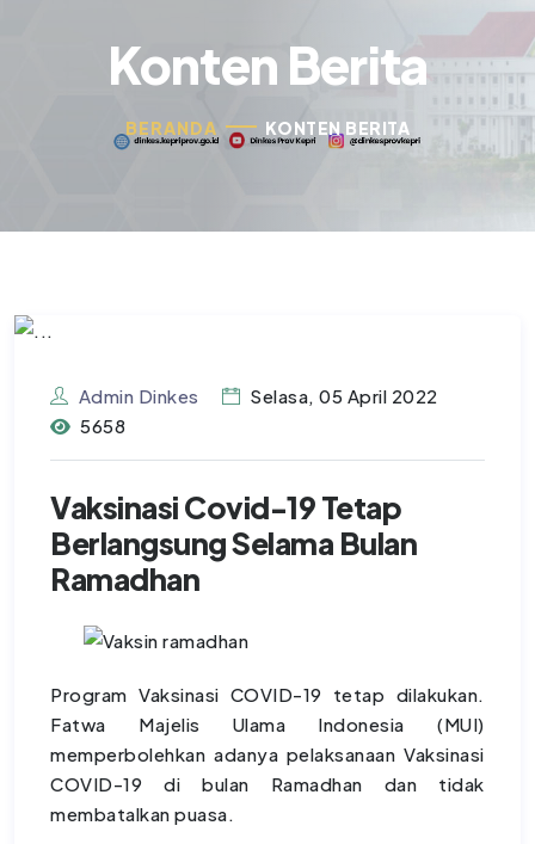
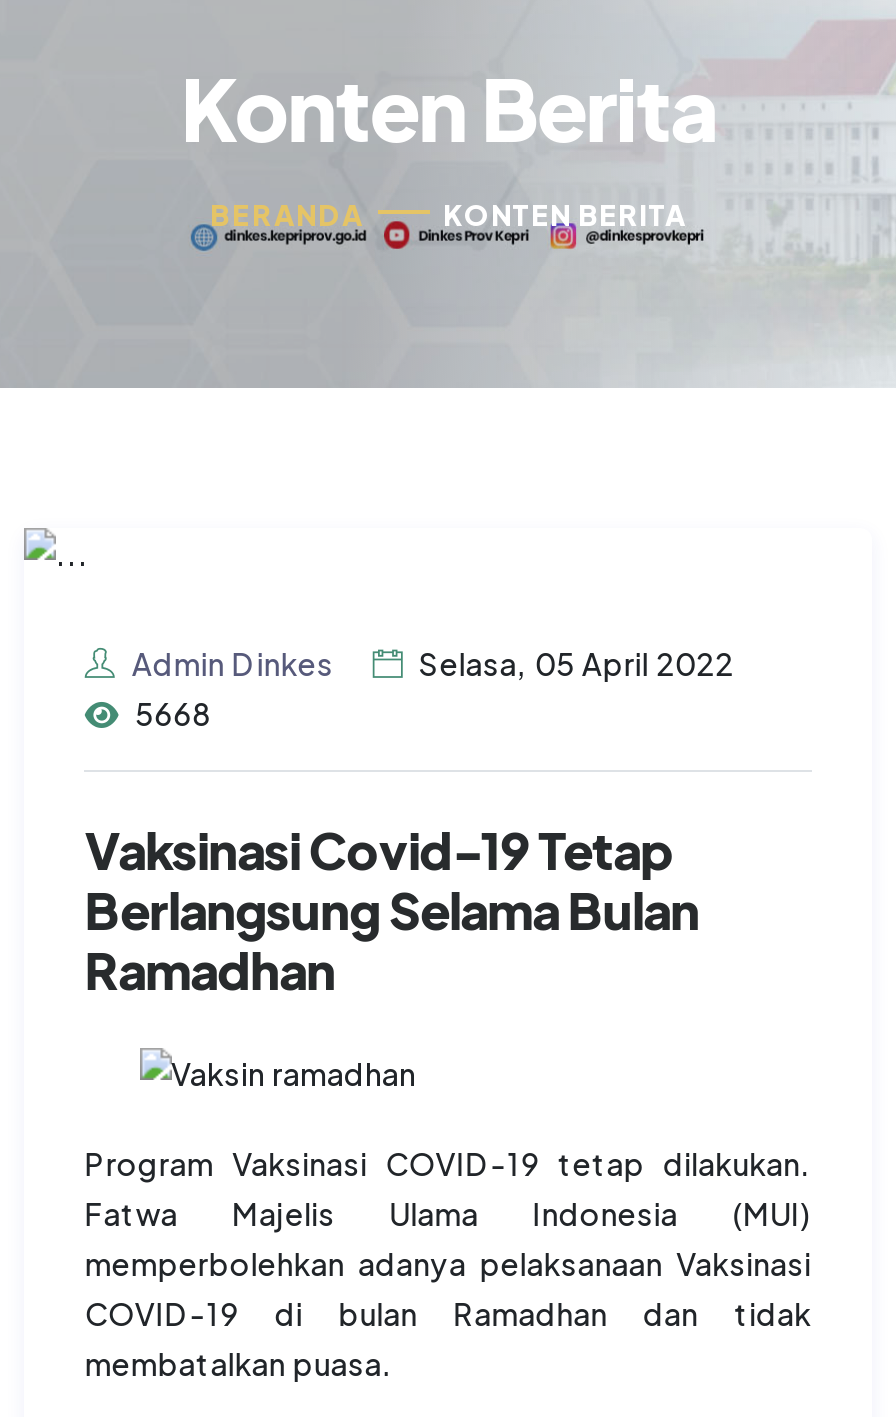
- 5658
+ 5668
